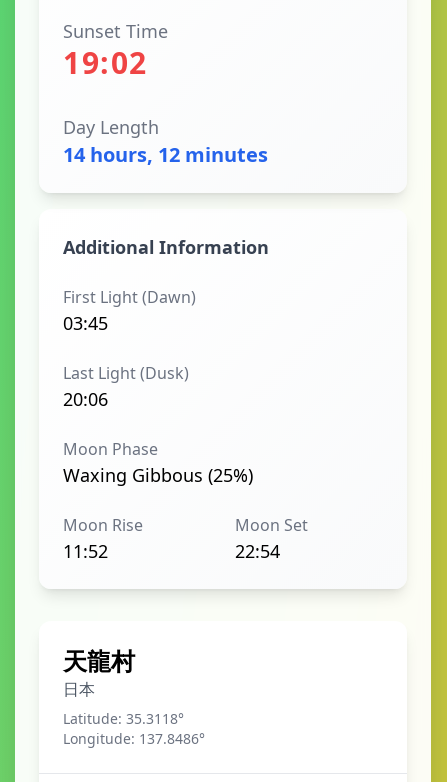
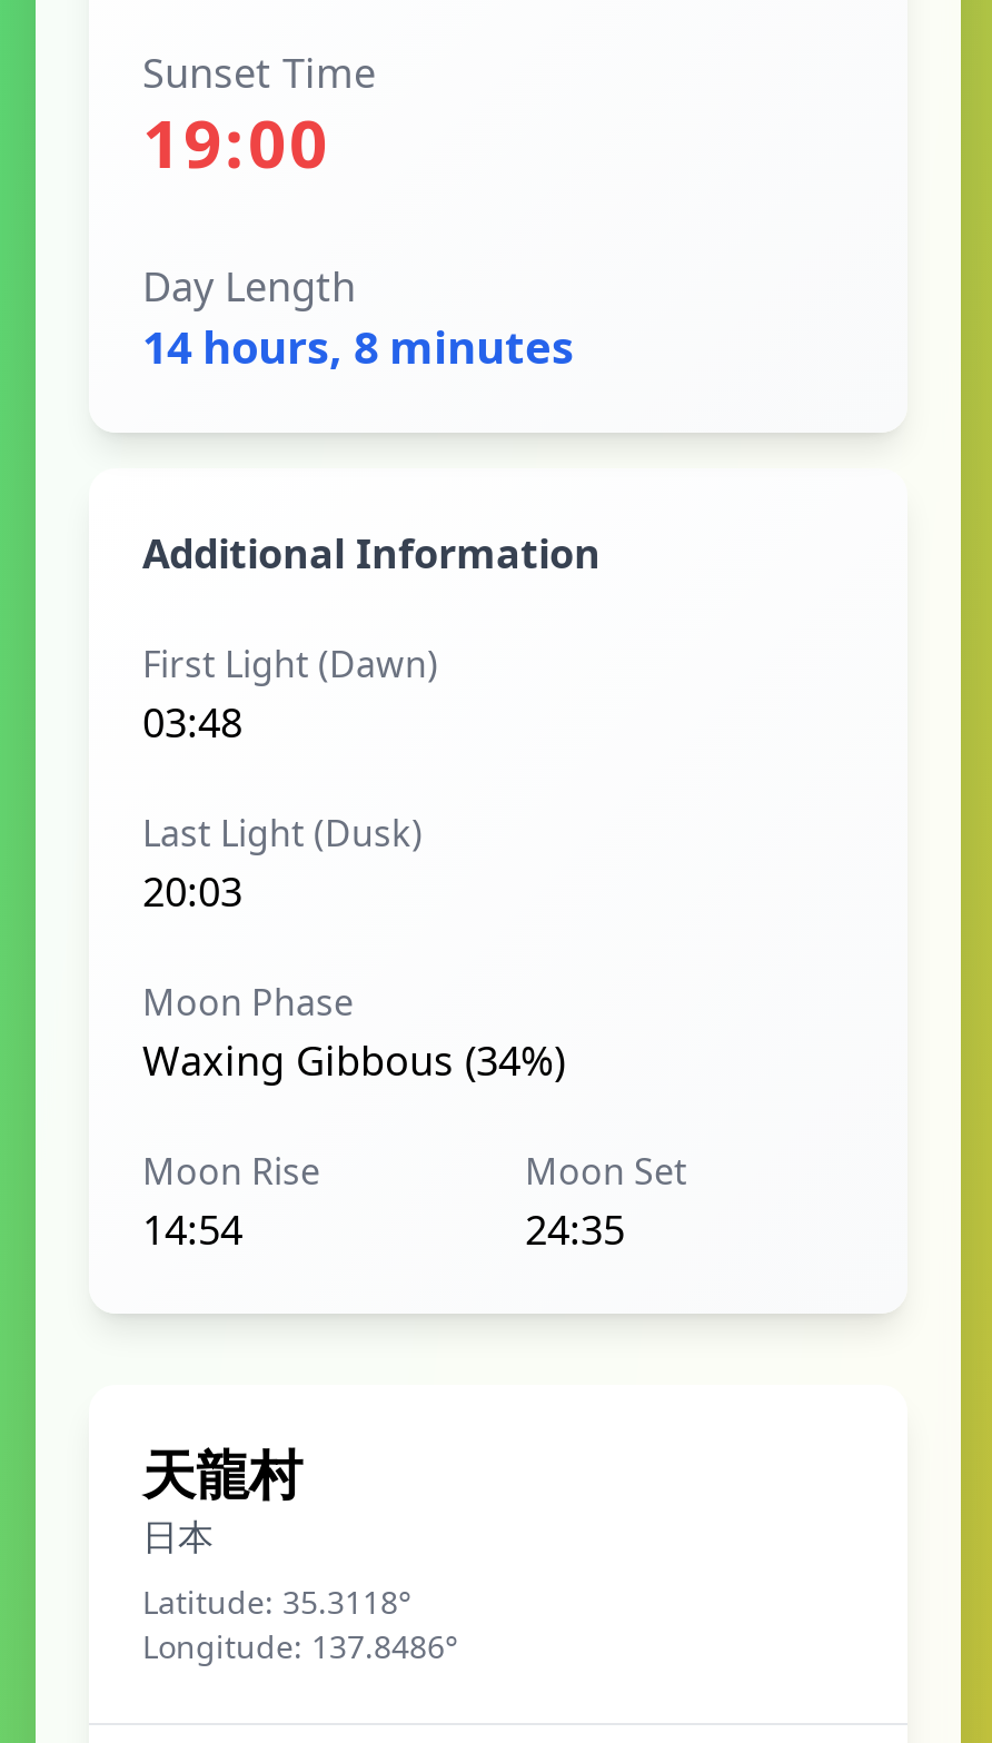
- 19:02
+ 19:00

- 14 hours, 12 minutes
+ 14 hours, 8 minutes

- 03:45
+ 03:48

- 20:06
+ 20:03

- Waxing Gibbous (25%)
+ Waxing Gibbous (34%)

- 11:52
+ 14:54

- 22:54
+ 24:35
